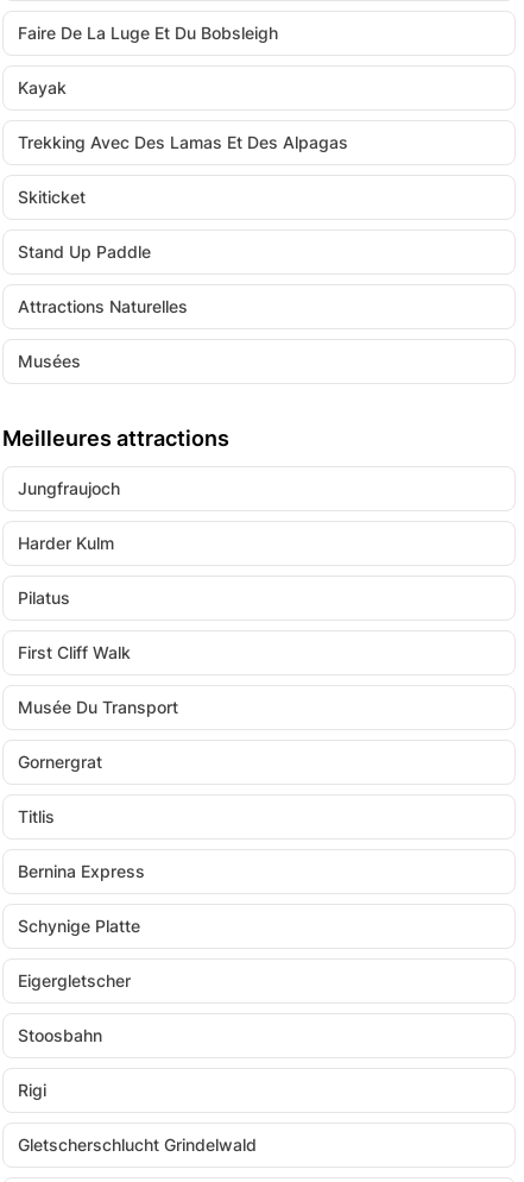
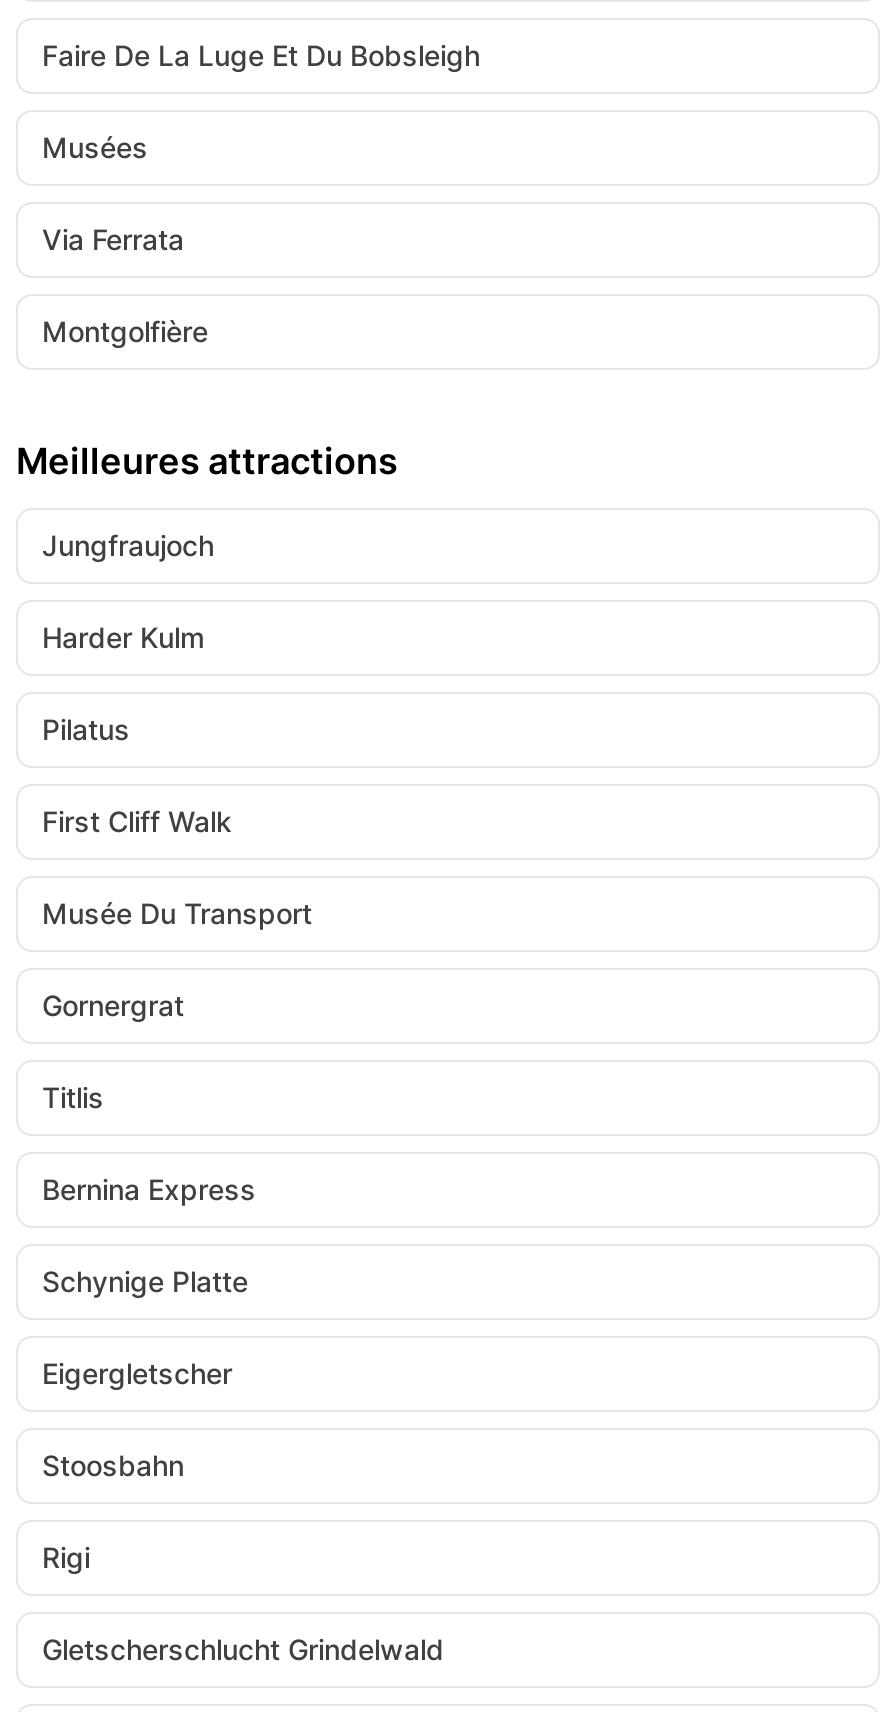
- Kayak
- Trekking Avec Des Lamas Et Des Alpagas
- Skiticket
- Stand Up Paddle
- Attractions Naturelles

moved up: Musées

+ Via Ferrata
+ Montgolfière
